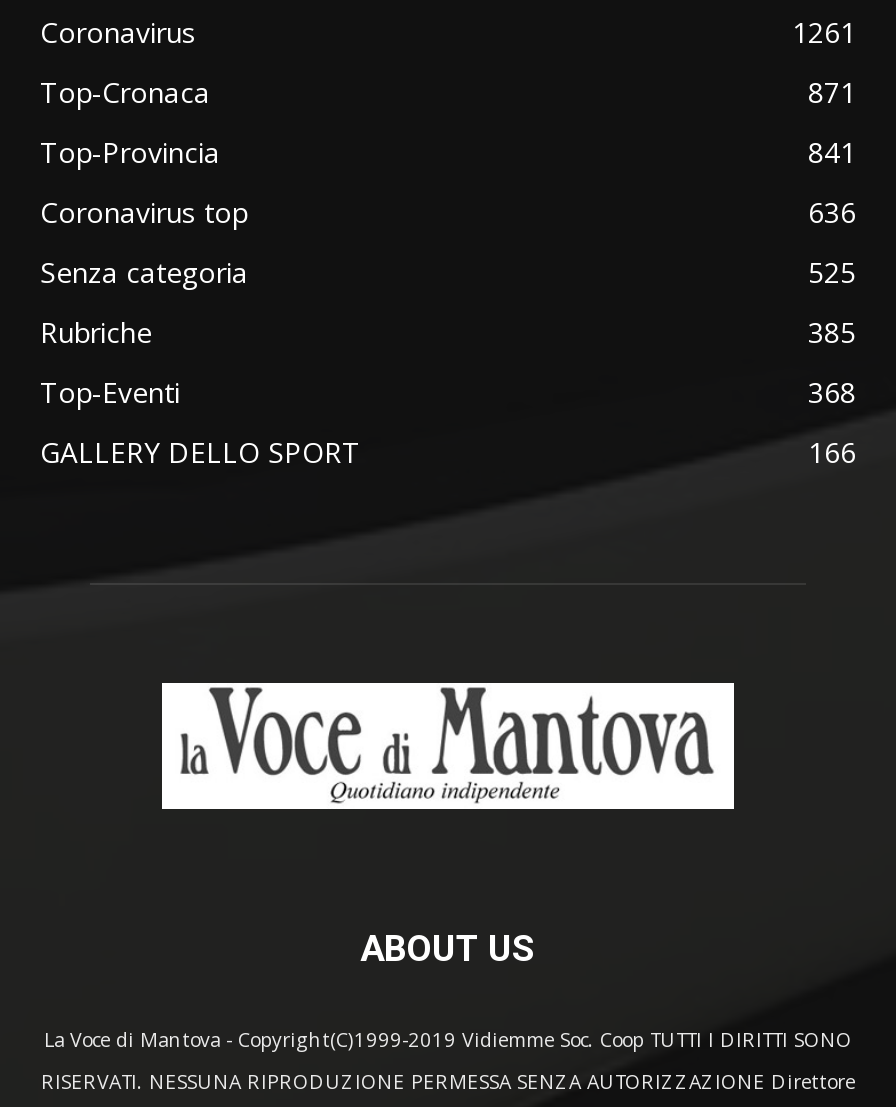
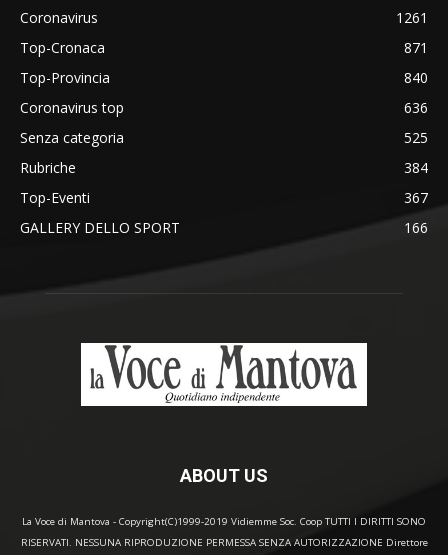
- 841
+ 840

- 385
+ 384

- 368
+ 367
